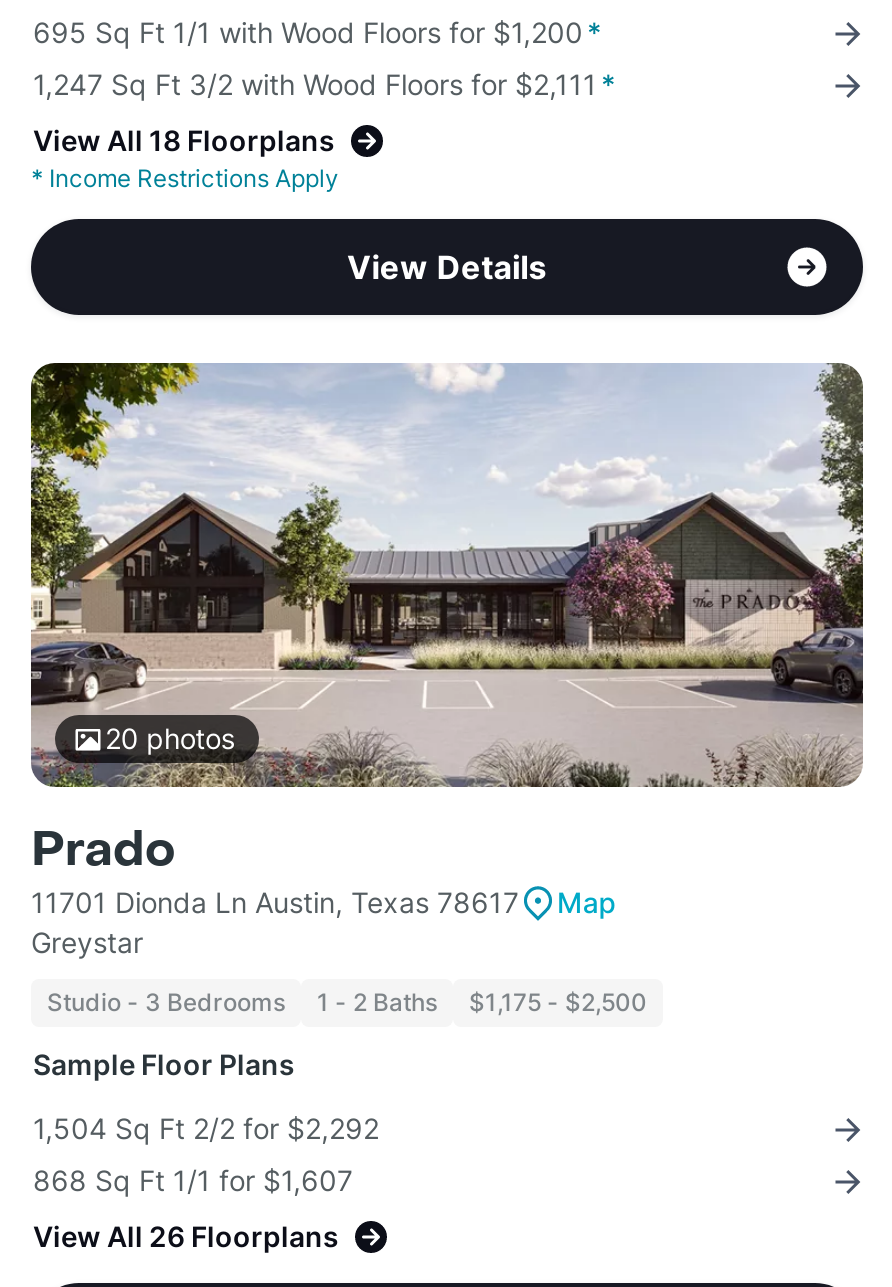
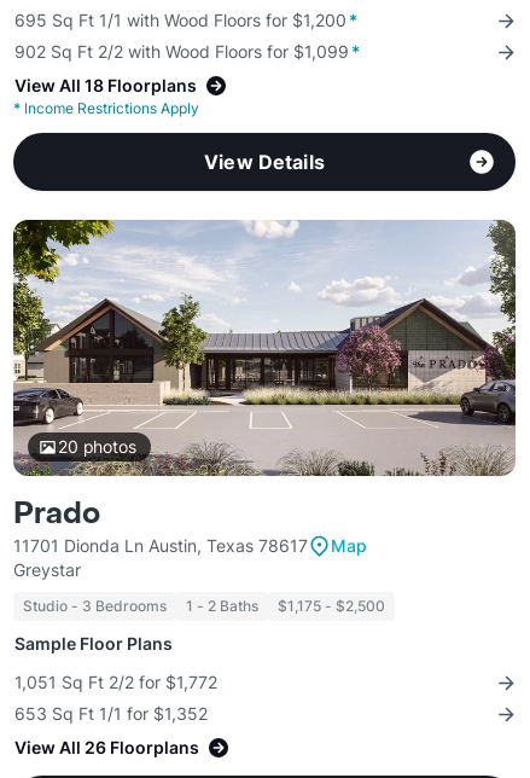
- 1,247 Sq Ft 3/2 with Wood Floors for $2,111 *
+ 902 Sq Ft 2/2 with Wood Floors for $1,099 *

- 1,504 Sq Ft 2/2 for $2,292
+ 1,051 Sq Ft 2/2 for $1,772

- 868 Sq Ft 1/1 for $1,607
+ 653 Sq Ft 1/1 for $1,352
